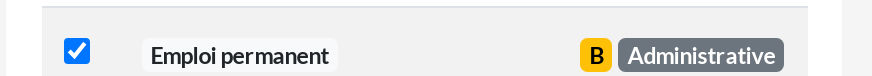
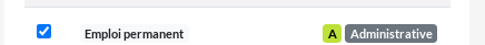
- B
+ A
